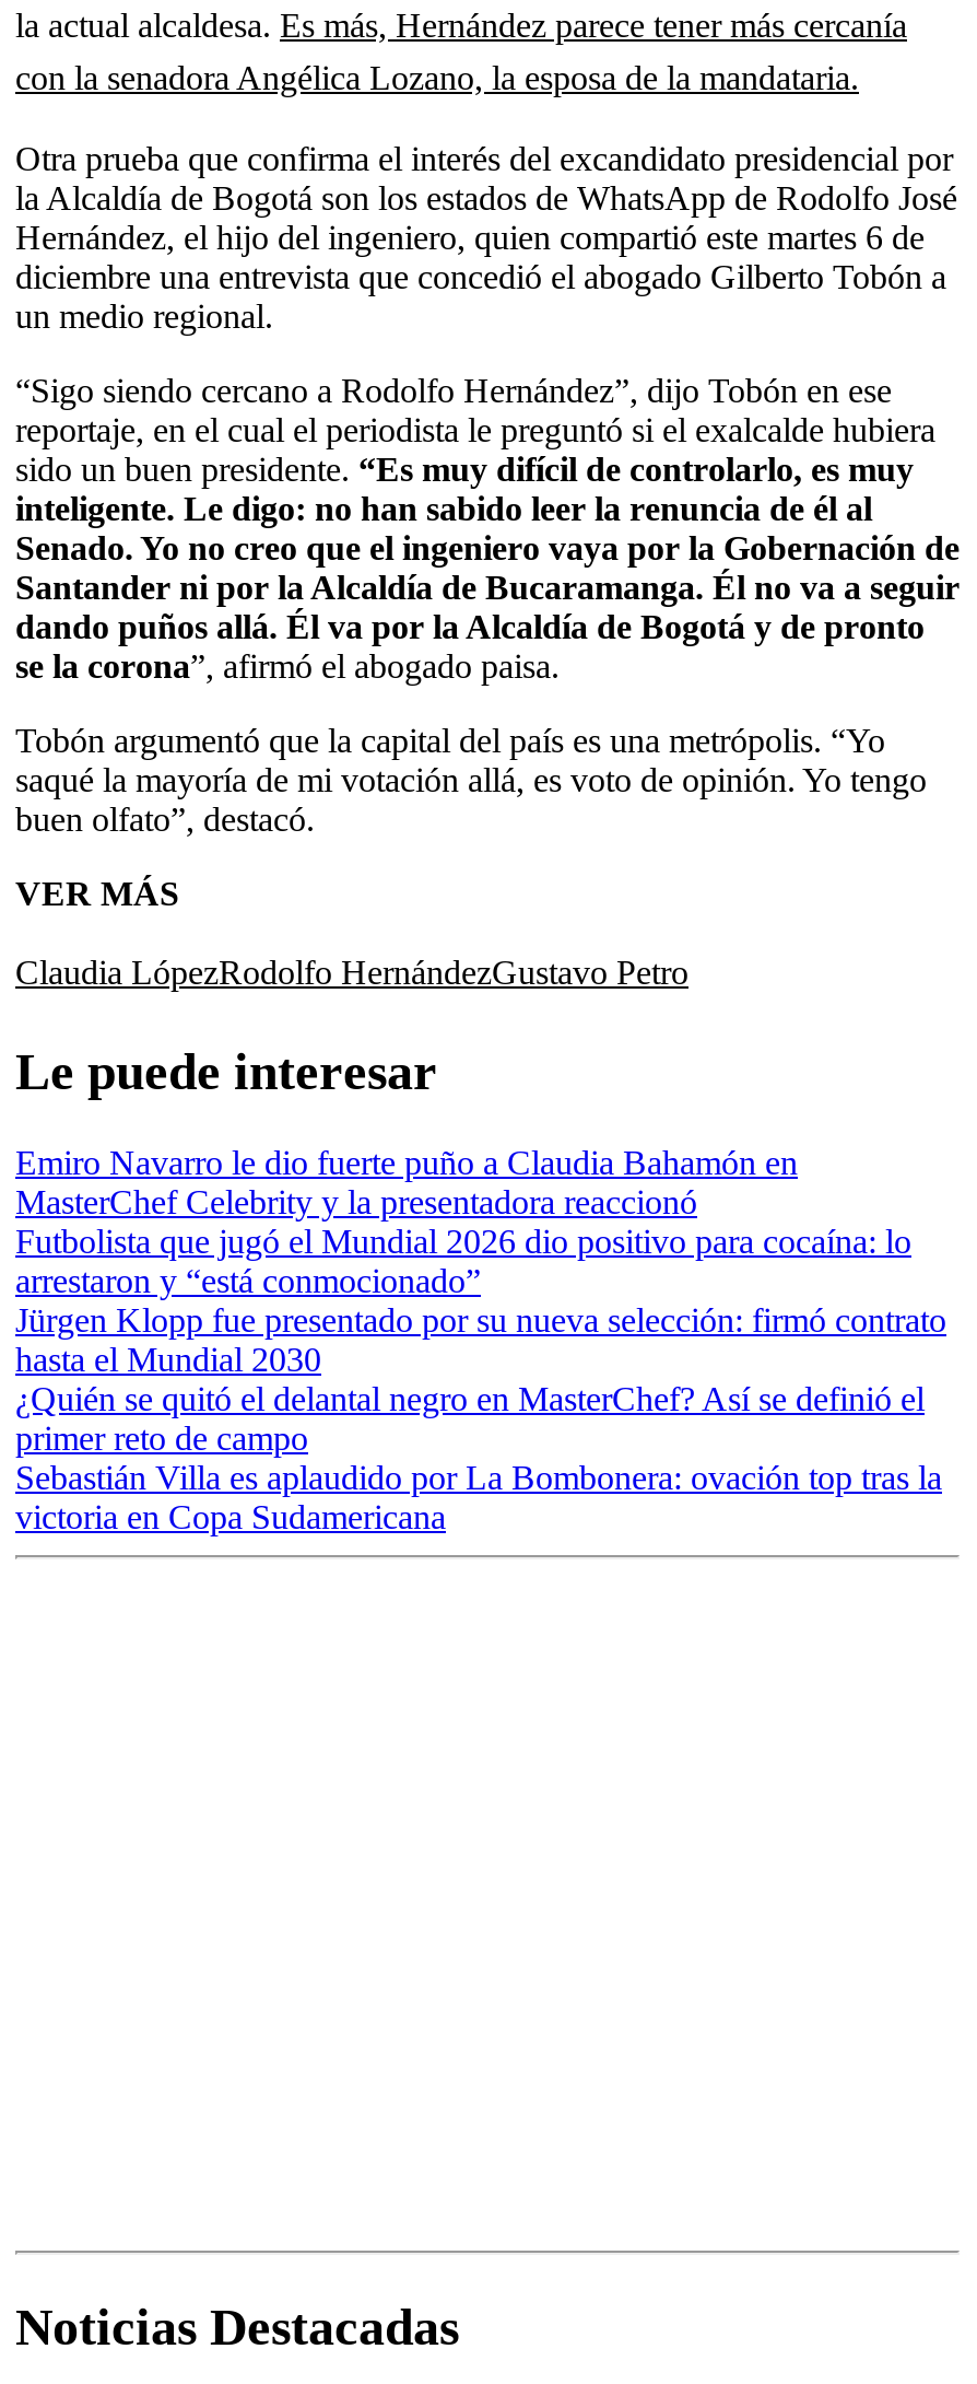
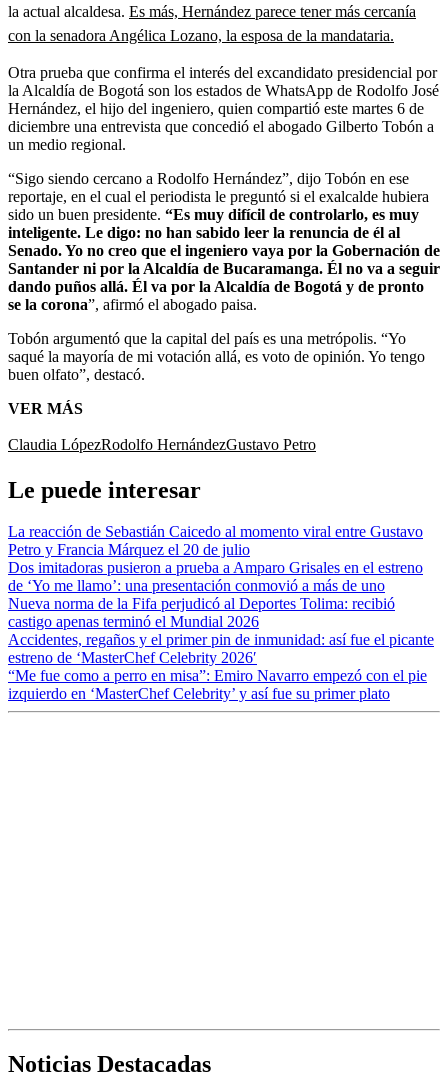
- Emiro Navarro le dio fuerte puño a Claudia Bahamón en
- MasterChef Celebrity y la presentadora reaccionó
- Futbolista que jugó el Mundial 2026 dio positivo para cocaína: lo
- arrestaron y “está conmocionado”
- Jürgen Klopp fue presentado por su nueva selección: firmó contrato
- hasta el Mundial 2030
- ¿Quién se quitó el delantal negro en MasterChef? Así se definió el
- primer reto de campo
- Sebastián Villa es aplaudido por La Bombonera: ovación top tras la
- victoria en Copa Sudamericana
+ La reacción de Sebastián Caicedo al momento viral entre Gustavo
+ Petro y Francia Márquez el 20 de julio
+ Dos imitadoras pusieron a prueba a Amparo Grisales en el estreno
+ de ‘Yo me llamo’: una presentación conmovió a más de uno
+ Nueva norma de la Fifa perjudicó al Deportes Tolima: recibió
+ castigo apenas terminó el Mundial 2026
+ Accidentes, regaños y el primer pin de inmunidad: así fue el picante
+ estreno de ‘MasterChef Celebrity 2026′
+ “Me fue como a perro en misa”: Emiro Navarro empezó con el pie
+ izquierdo en ‘MasterChef Celebrity’ y así fue su primer plato
